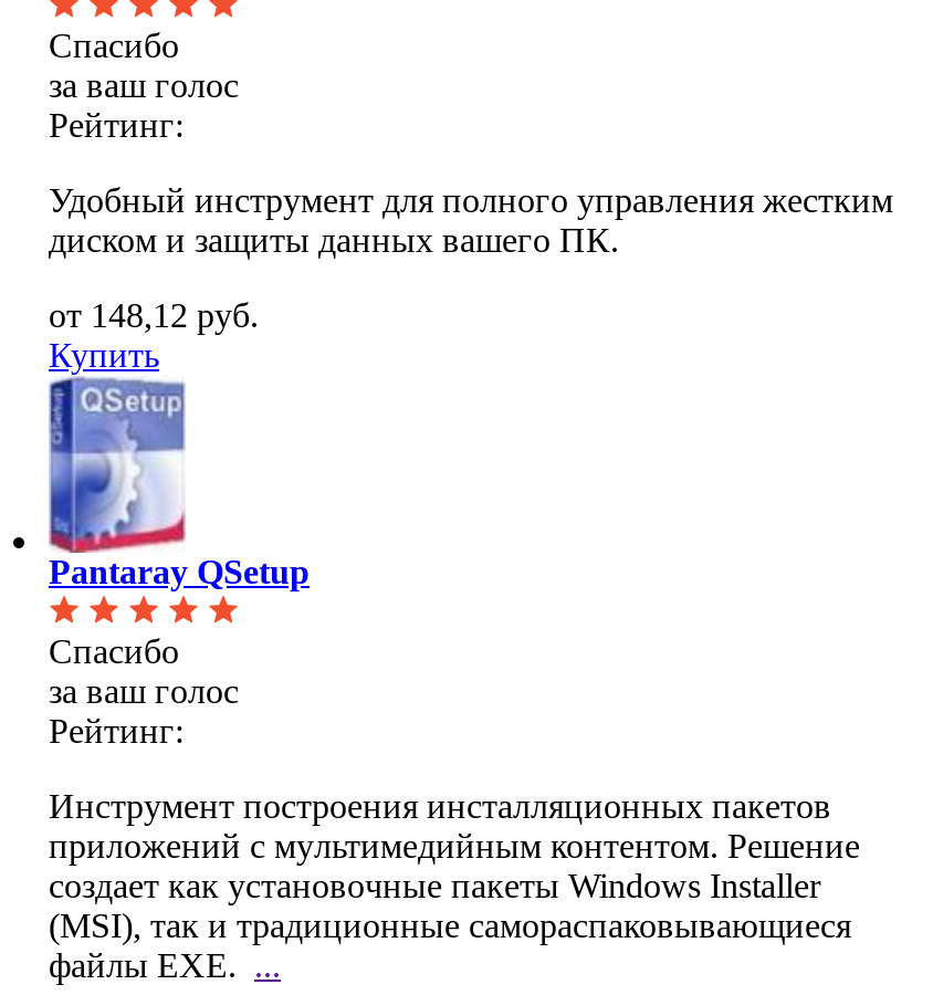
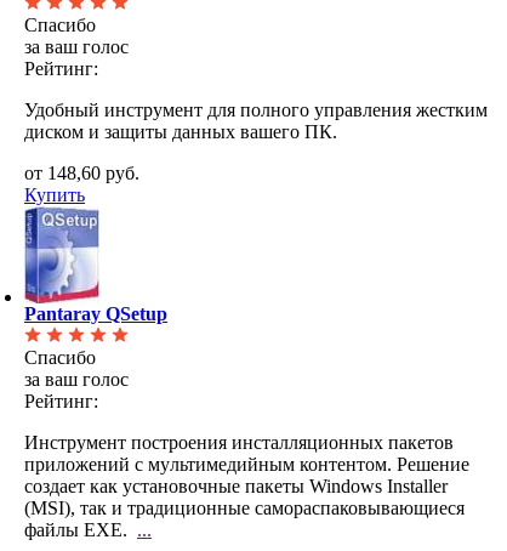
- от 148,12 руб.
+ от 148,60 руб.
